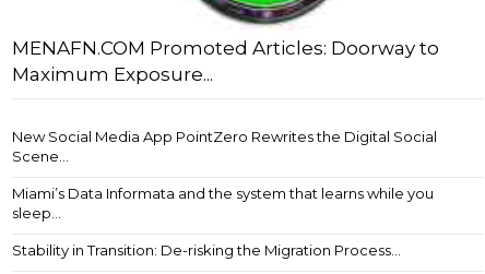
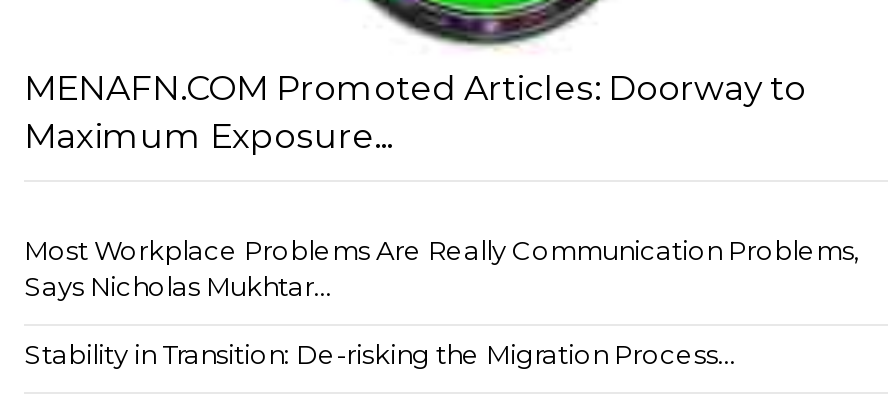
- New Social Media App PointZero Rewrites the Digital Social
- Scene...
- Miami’s Data Informata and the system that learns while you
- sleep...
+ Most Workplace Problems Are Really Communication Problems,
+ Says Nicholas Mukhtar...
